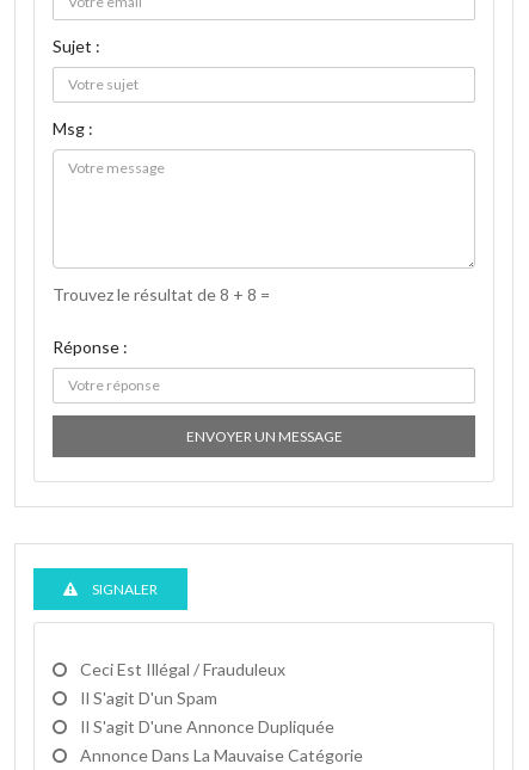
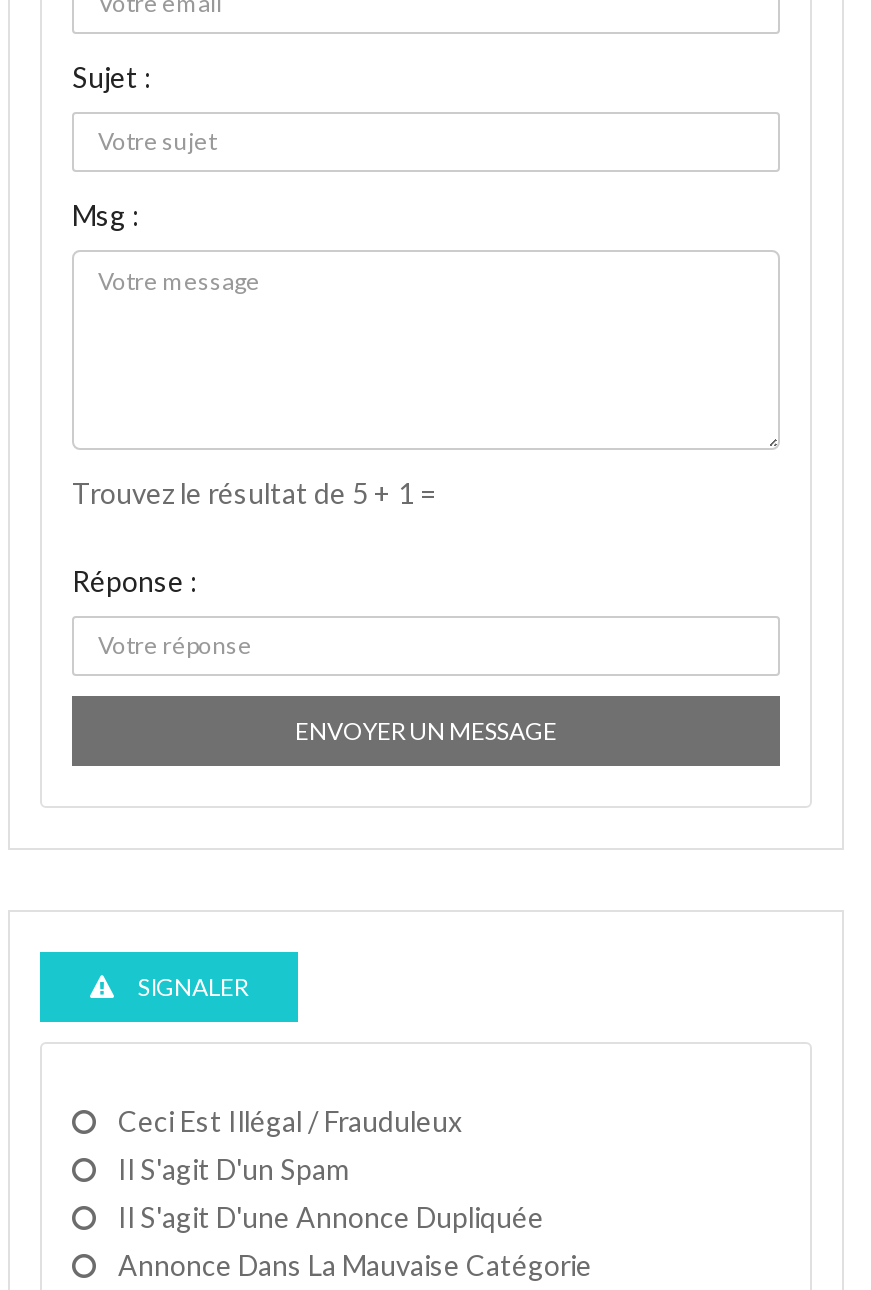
- Trouvez le résultat de 8 + 8 =
+ Trouvez le résultat de 5 + 1 =
